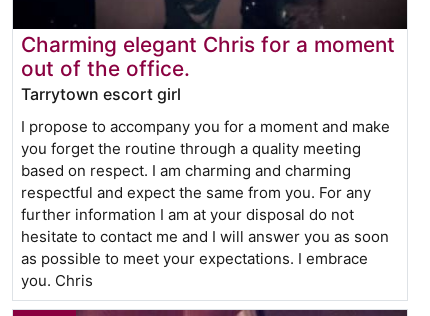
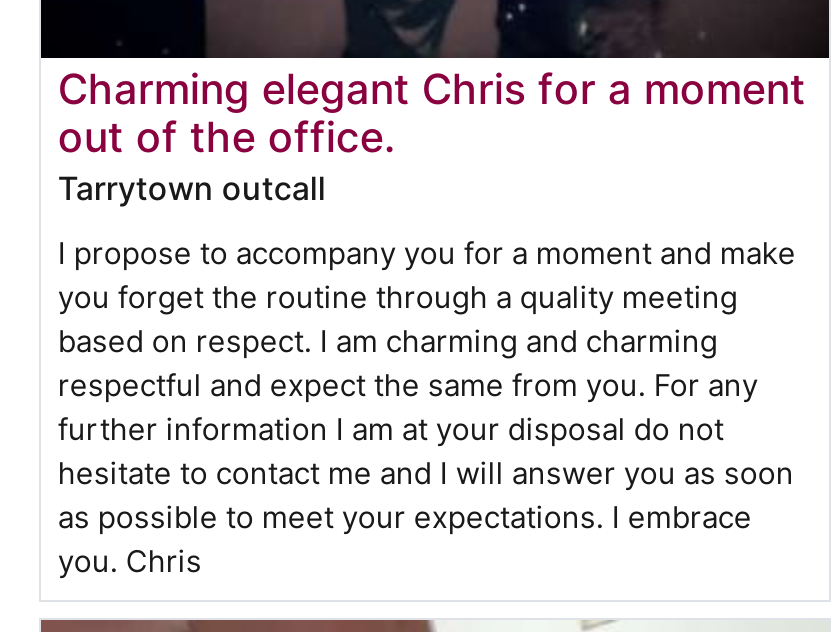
- Tarrytown escort girl
+ Tarrytown outcall
